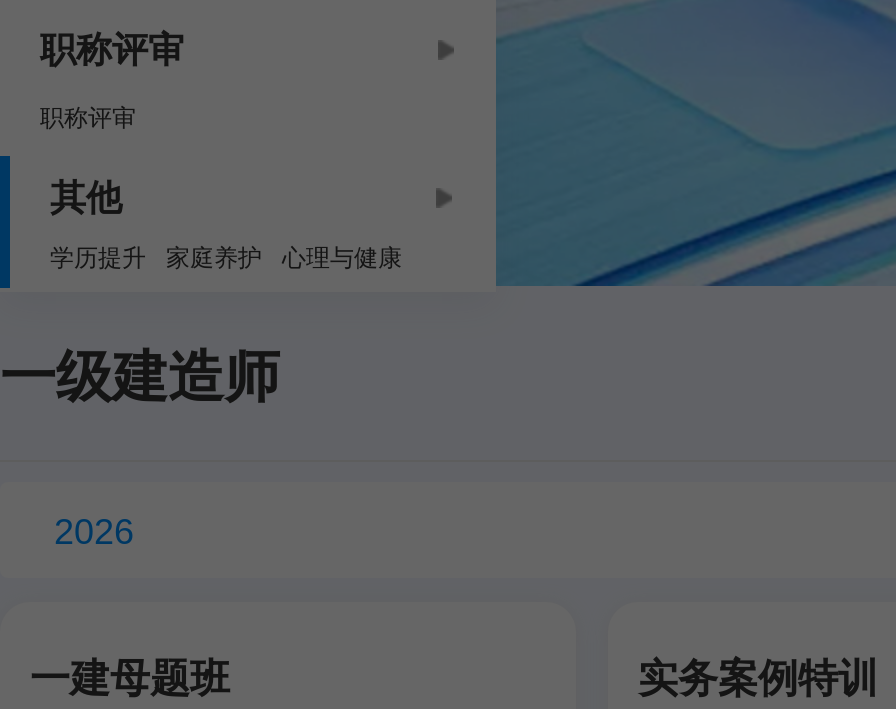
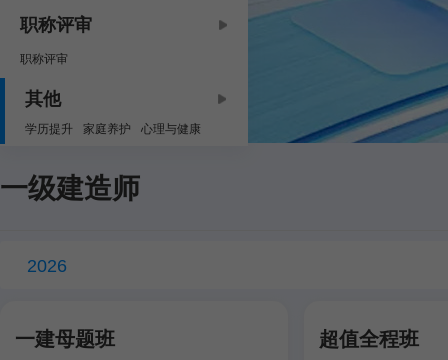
- 实务案例特训
+ 超值全程班
